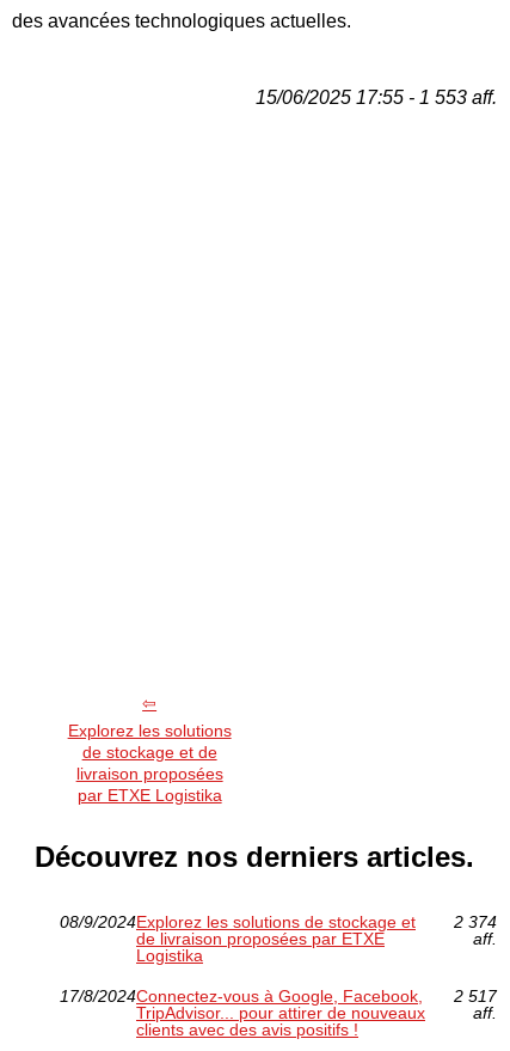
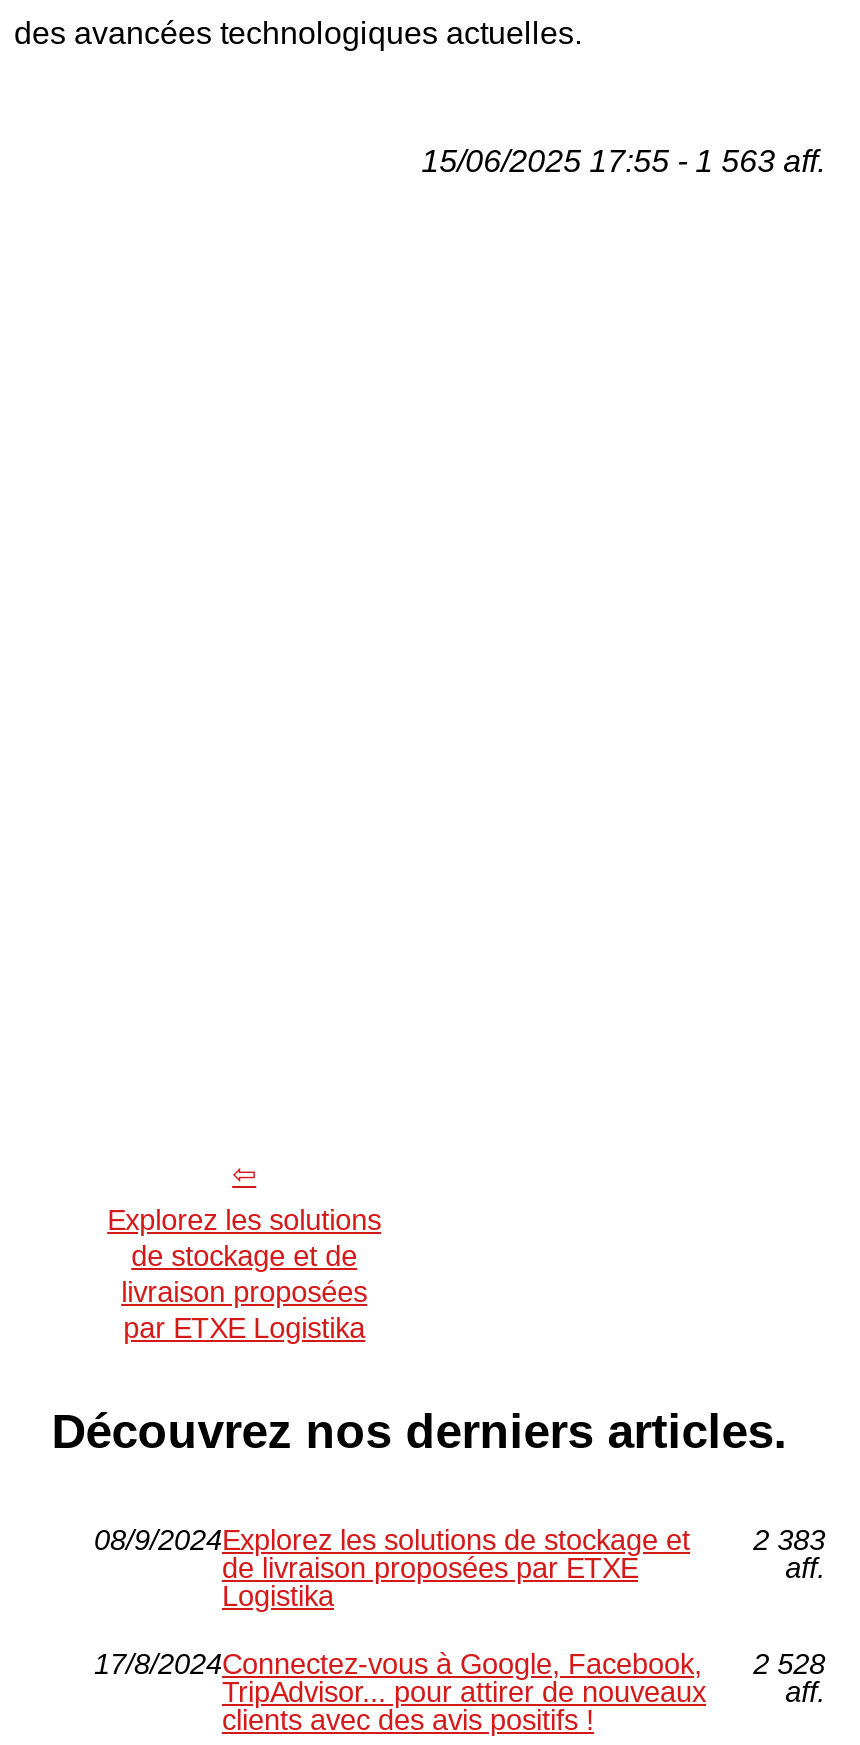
- 15/06/2025 17:55 - 1 553 aff.
+ 15/06/2025 17:55 - 1 563 aff.

- 08/9/2024Explorez les solutions de stockage et 2 374
+ 08/9/2024Explorez les solutions de stockage et 2 383

- 17/8/2024Connectez-vous à Google, Facebook, 2 517
+ 17/8/2024Connectez-vous à Google, Facebook, 2 528
